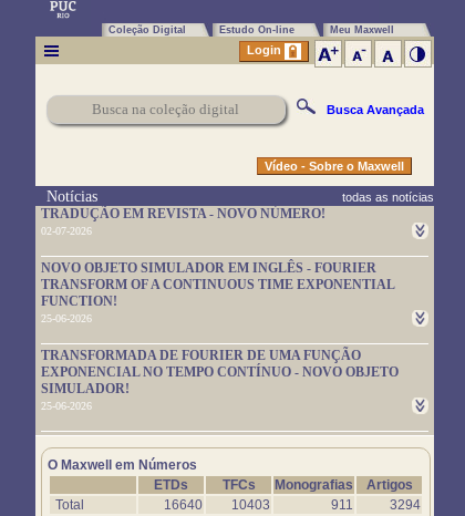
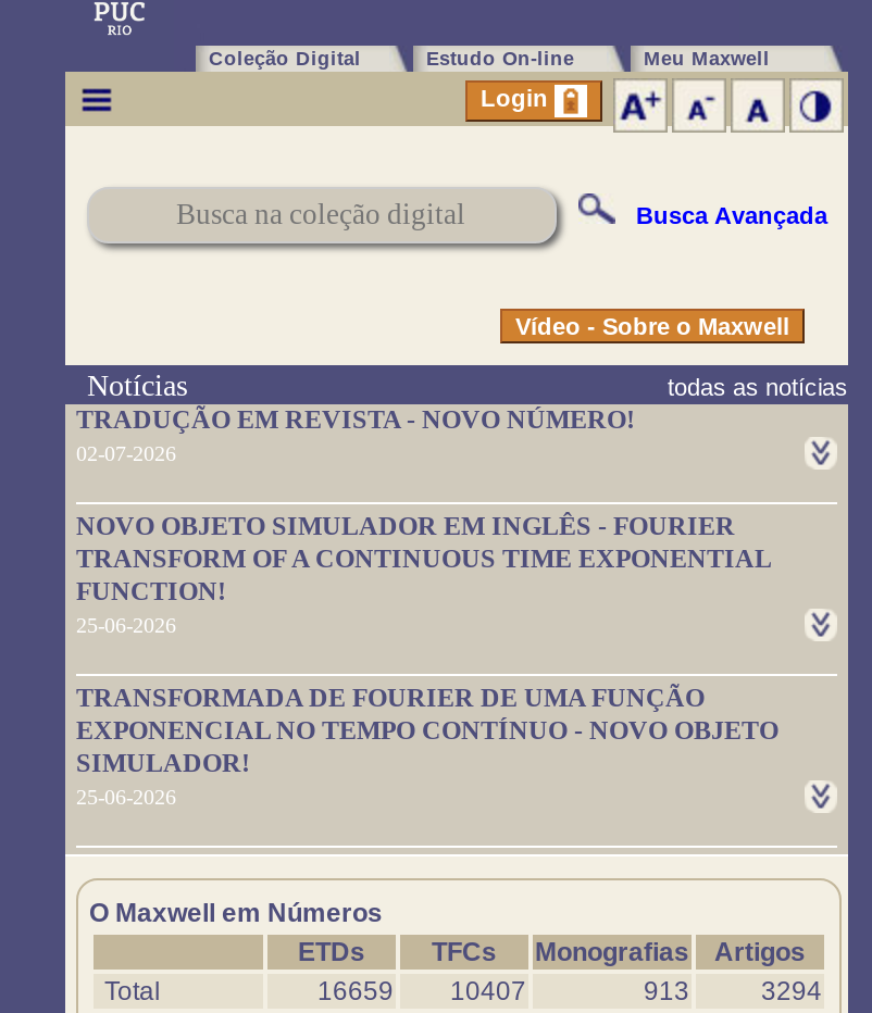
- 16640
+ 16659

- 10403
+ 10407

- 911
+ 913
